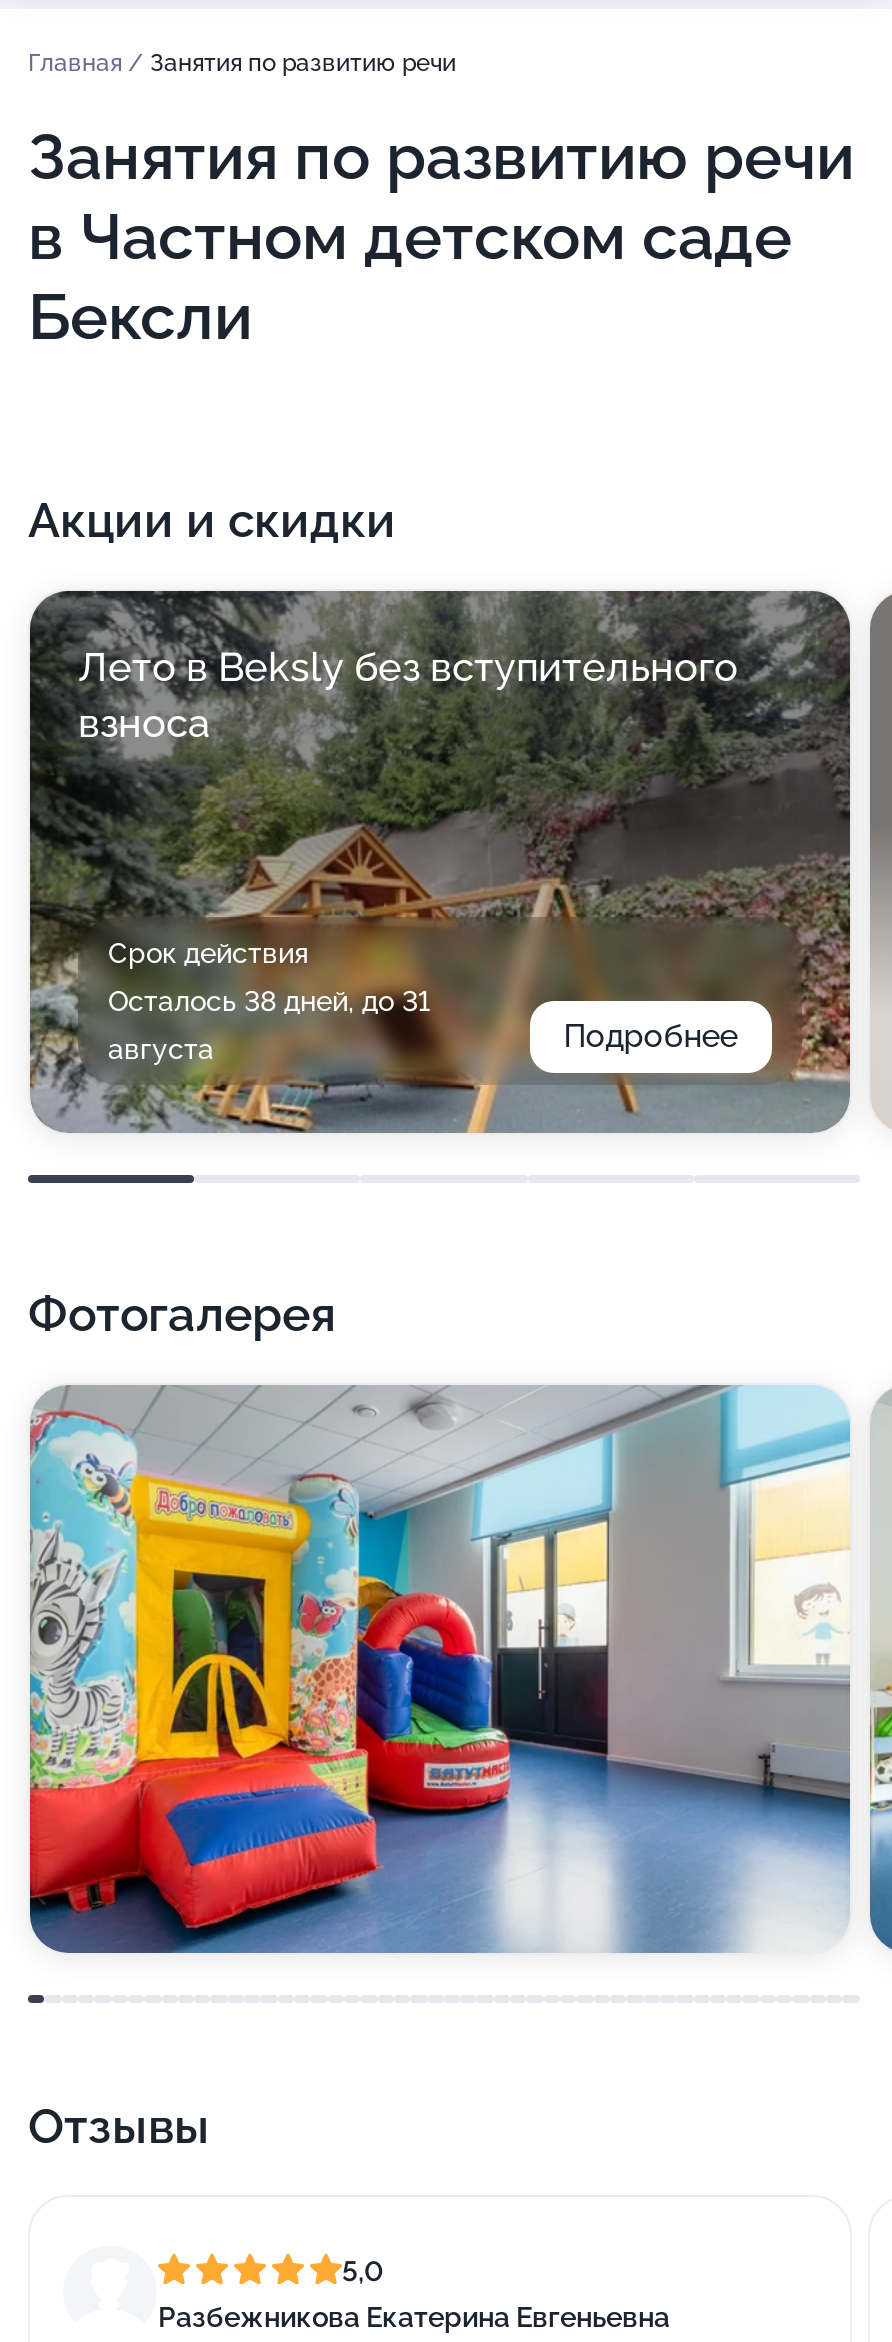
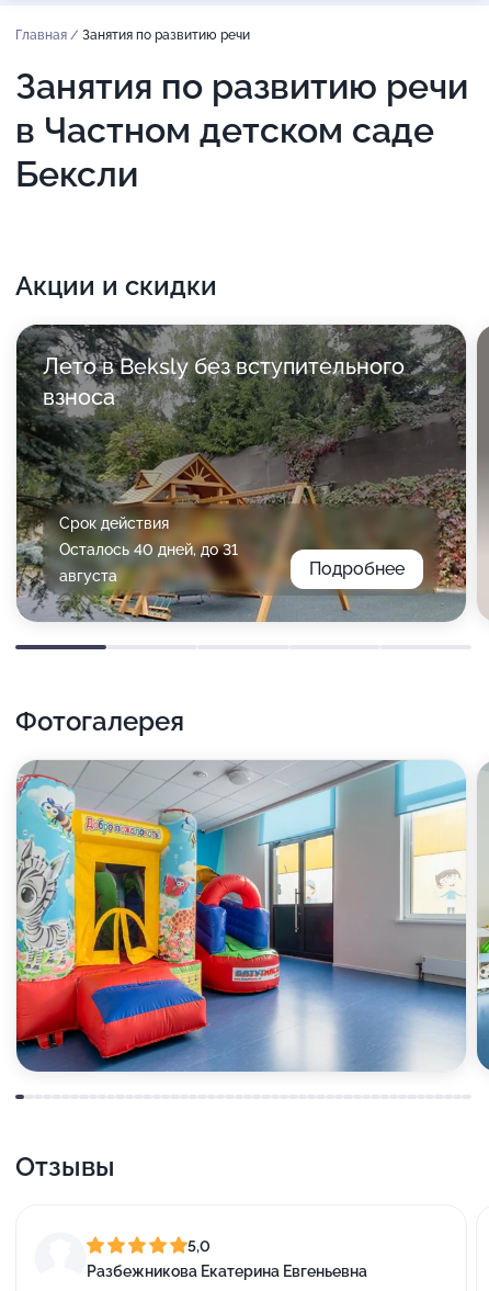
- Осталось 38 дней, до 31
+ Осталось 40 дней, до 31
